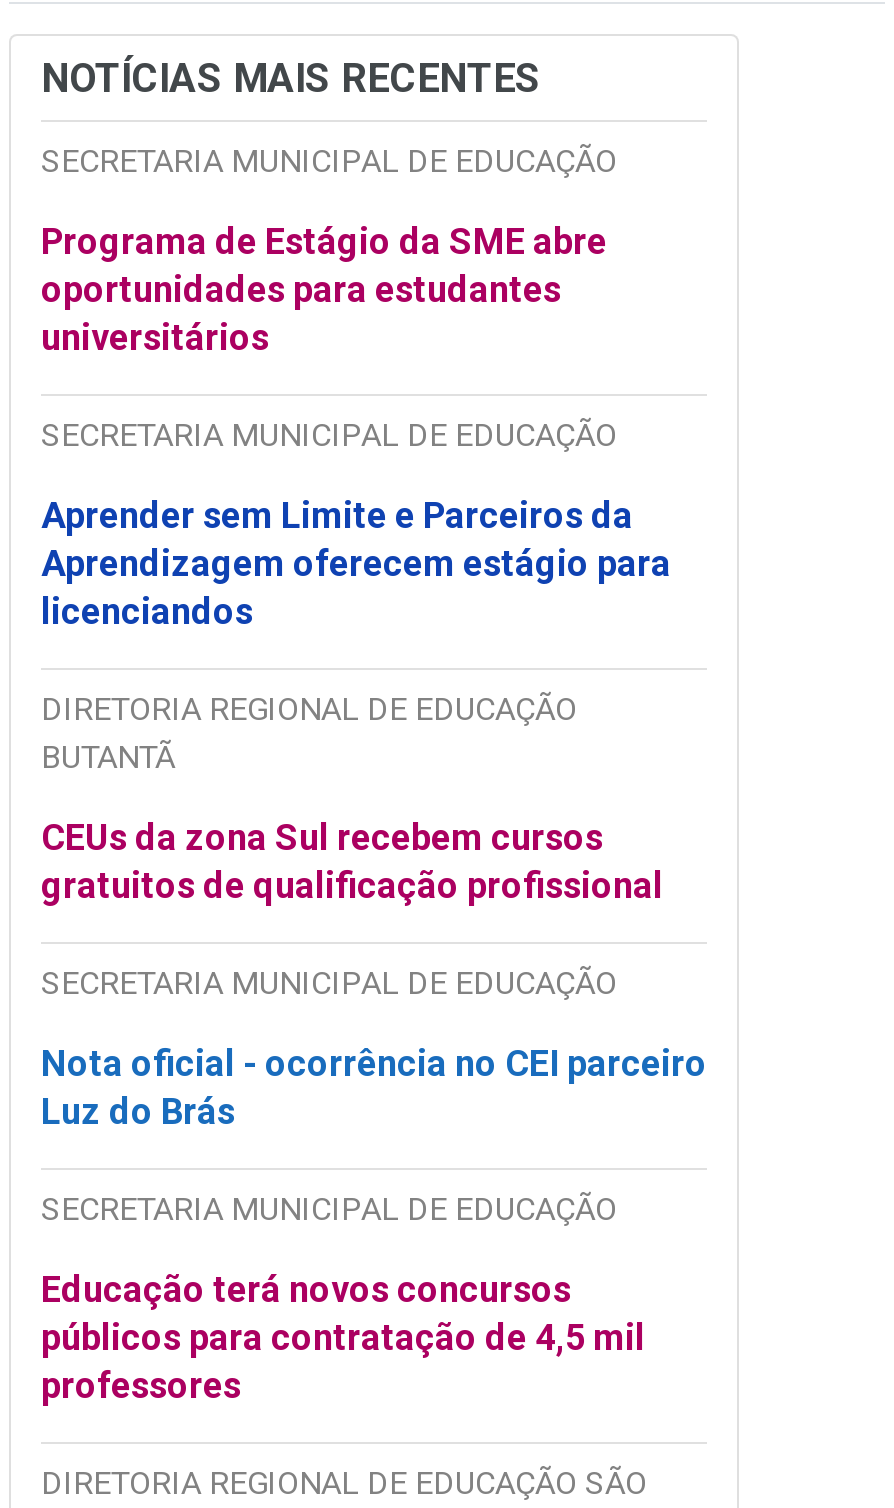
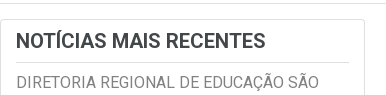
- SECRETARIA MUNICIPAL DE EDUCAÇÃO
- Programa de Estágio da SME abre
- oportunidades para estudantes
- universitários
- SECRETARIA MUNICIPAL DE EDUCAÇÃO
- Aprender sem Limite e Parceiros da
- Aprendizagem oferecem estágio para
- licenciandos
- DIRETORIA REGIONAL DE EDUCAÇÃO
- BUTANTÃ
- CEUs da zona Sul recebem cursos
- gratuitos de qualificação profissional
- SECRETARIA MUNICIPAL DE EDUCAÇÃO
- Nota oficial - ocorrência no CEI parceiro
- Luz do Brás
- SECRETARIA MUNICIPAL DE EDUCAÇÃO
- Educação terá novos concursos
- públicos para contratação de 4,5 mil
- professores
